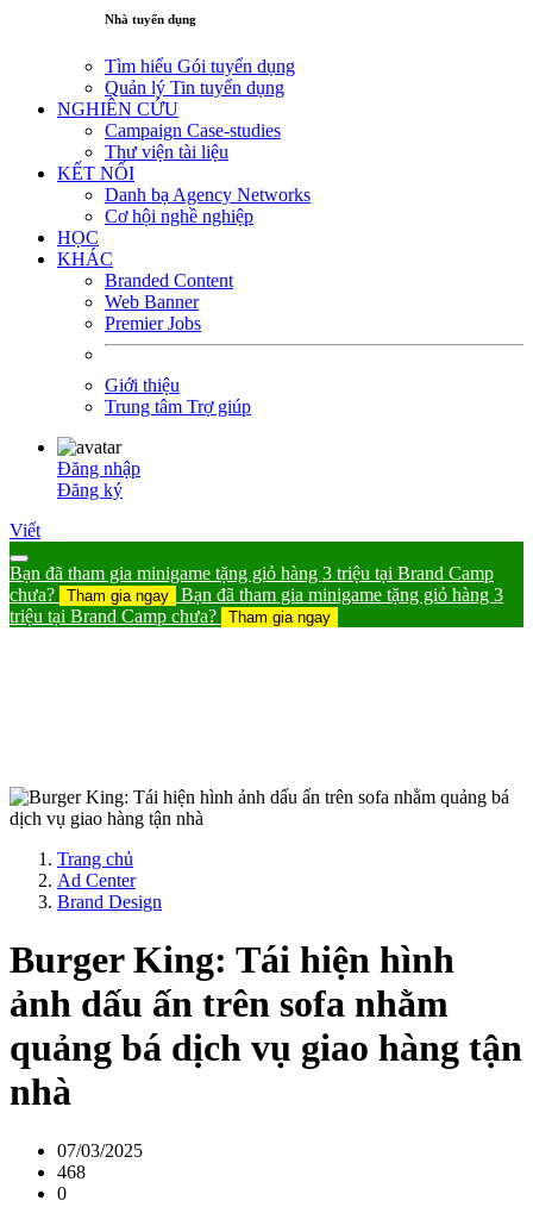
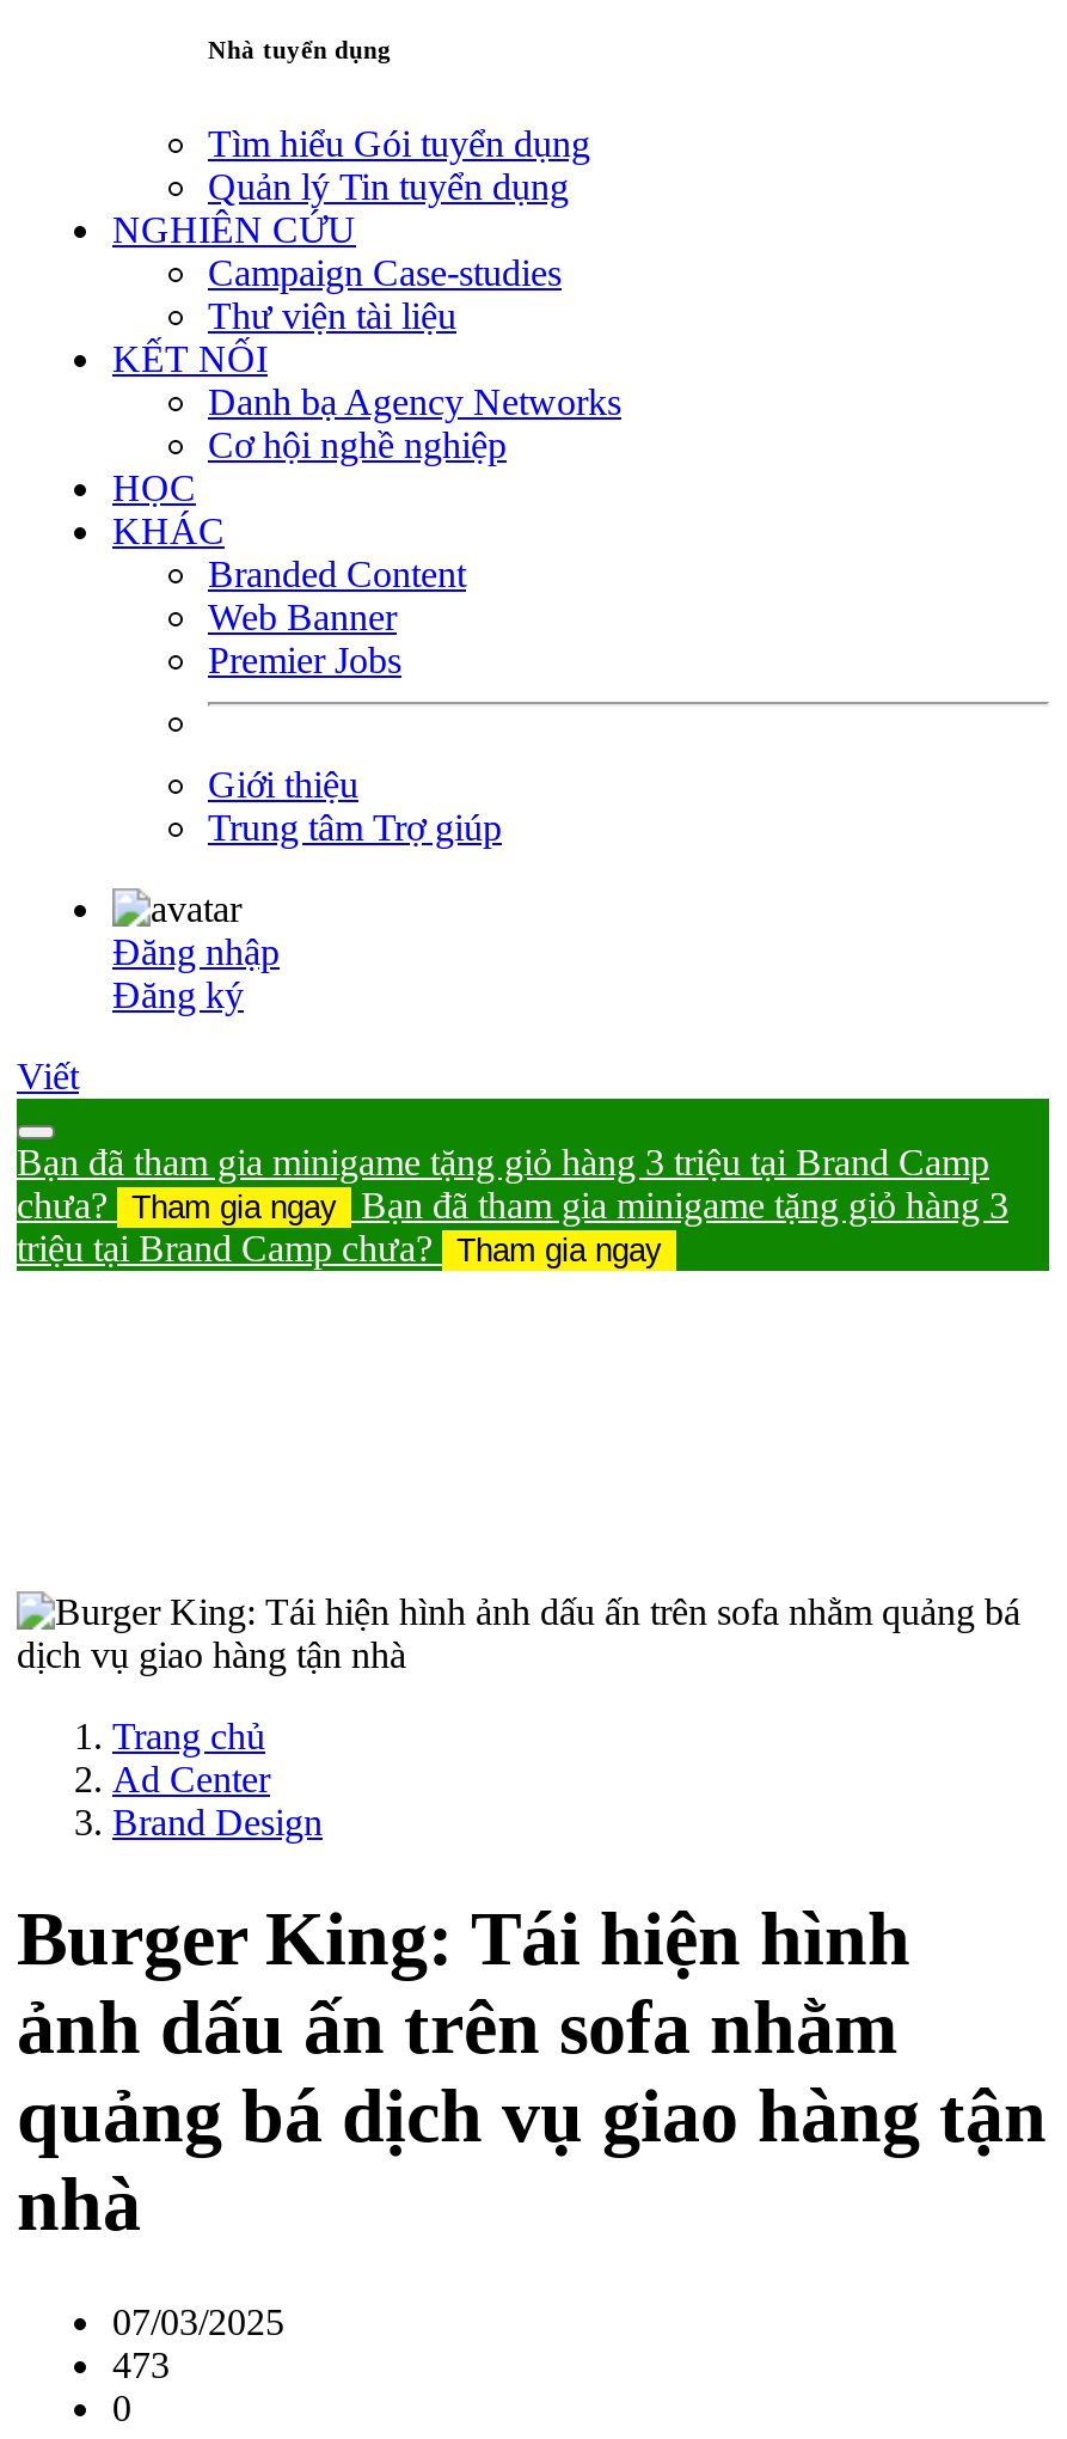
- 468
+ 473
